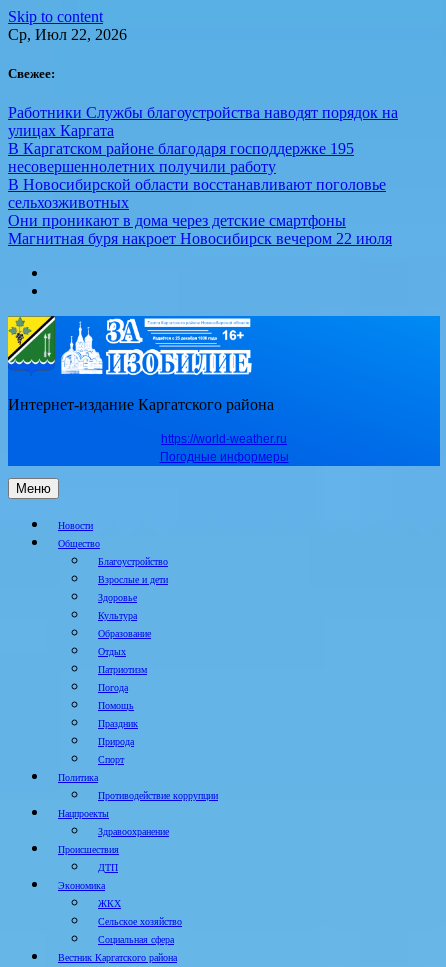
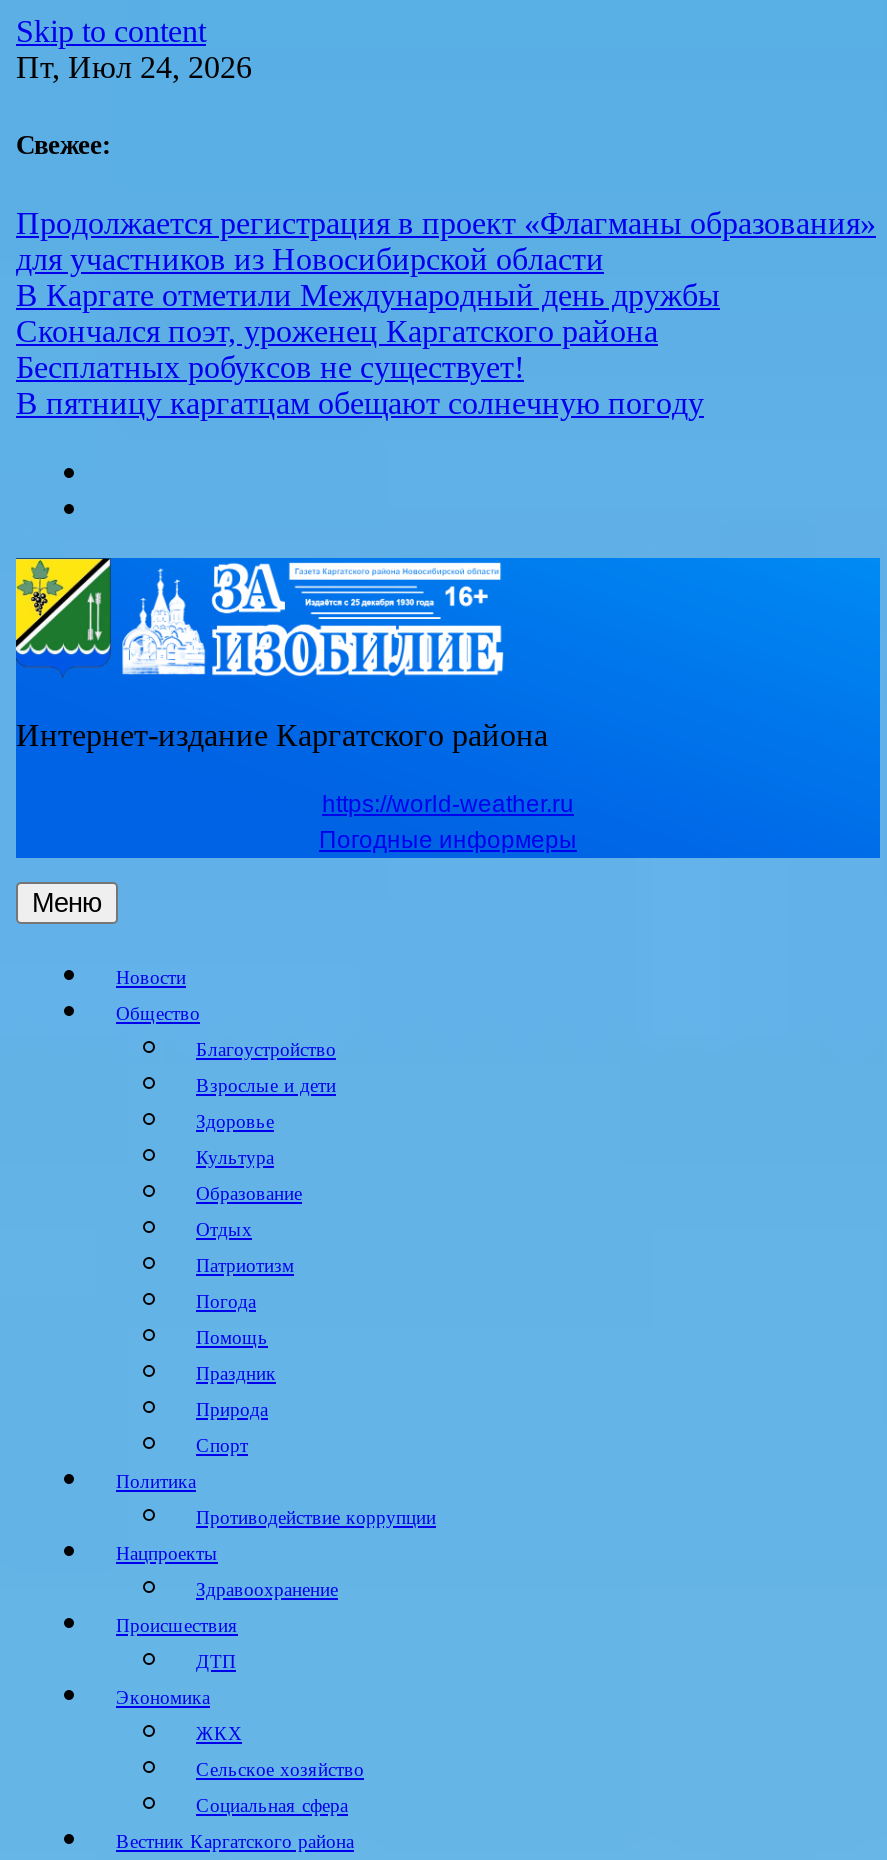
- Ср, Июл 22, 2026
+ Пт, Июл 24, 2026

- Работники Службы благоустройства наводят порядок на
- улицах Каргата
- В Каргатском районе благодаря господдержке 195
- несовершеннолетних получили работу
- В Новосибирской области восстанавливают поголовье
- сельхозживотных
- Они проникают в дома через детские смартфоны
- Магнитная буря накроет Новосибирск вечером 22 июля
+ Продолжается регистрация в проект «Флагманы образования»
+ для участников из Новосибирской области
+ В Каргате отметили Международный день дружбы
+ Скончался поэт, уроженец Каргатского района
+ Бесплатных робуксов не существует!
+ В пятницу каргатцам обещают солнечную погоду
